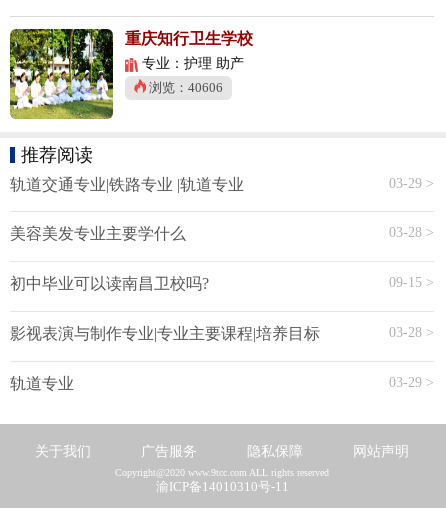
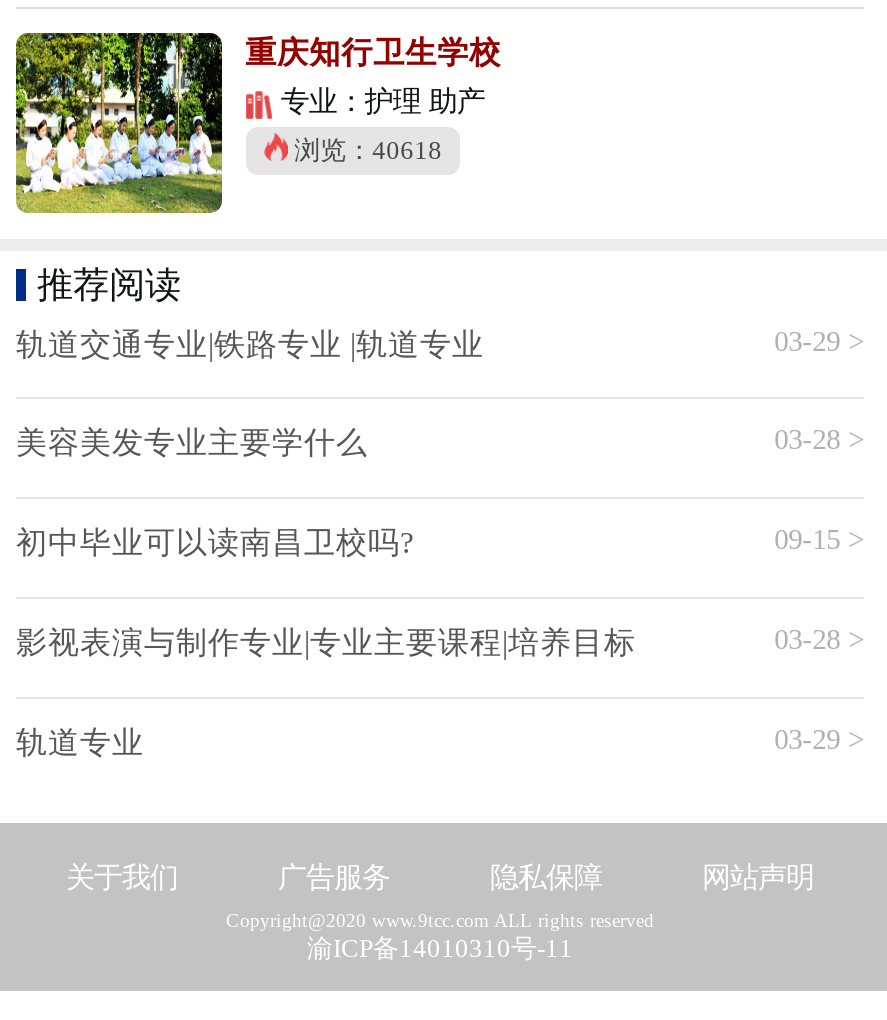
- 浏览：40606
+ 浏览：40618
